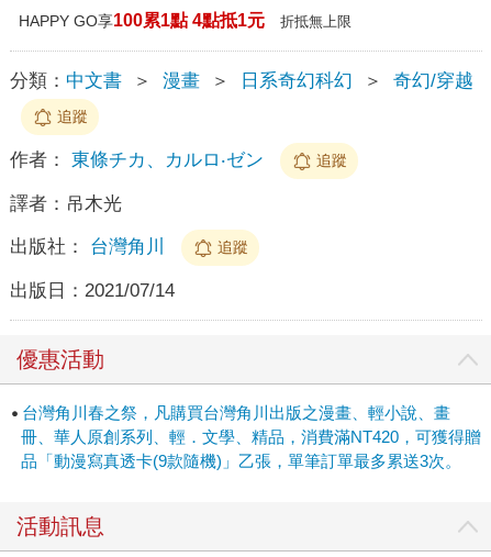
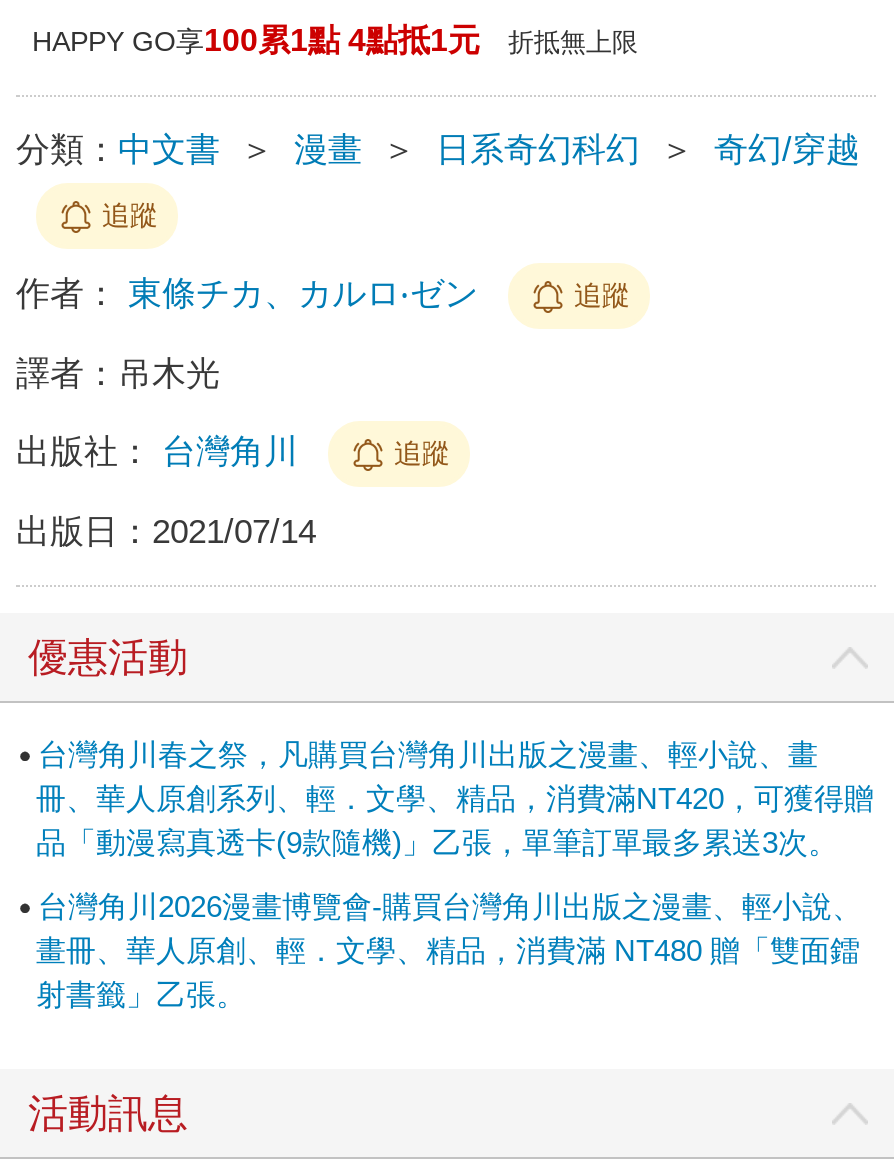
+ 台灣角川2026漫畫博覽會-購買台灣角川出版之漫畫、輕小說、
+ 畫冊、華人原創、輕．文學、精品，消費滿 NT480 贈「雙面鐳
+ 射書籤」乙張。
